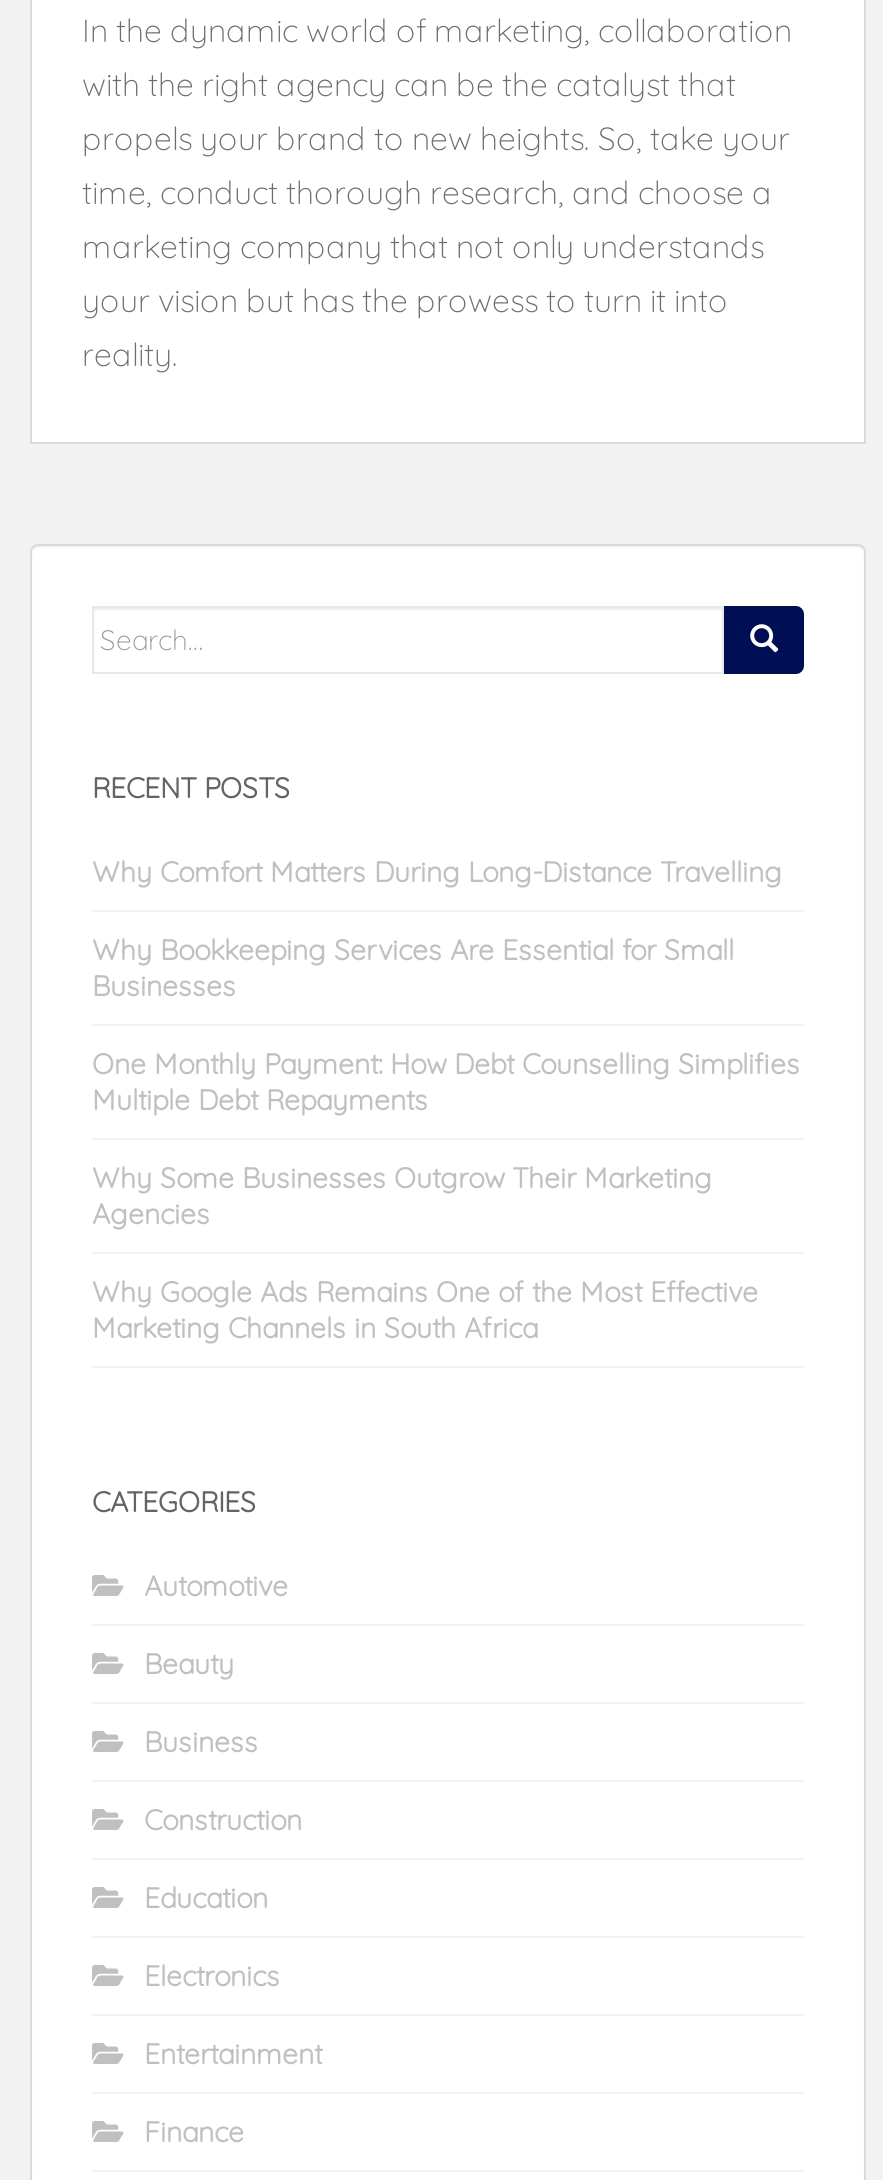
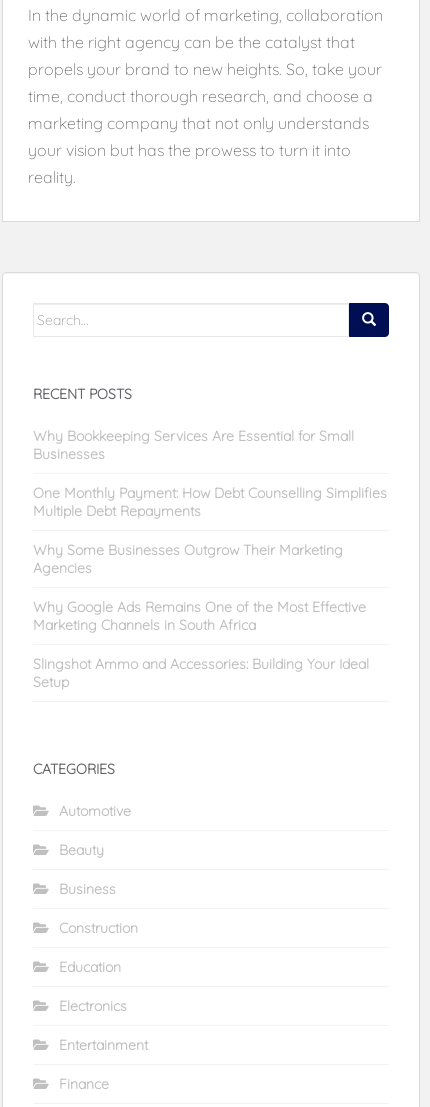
- Why Comfort Matters During Long-Distance Travelling

moved up: Why Bookkeeping Services Are Essential for Small | Businesses | One Monthly Payment: How Debt Counselling Simplifies | Multiple Debt Repayments | Why Some Businesses Outgrow Their Marketing | Agencies | Why Google Ads Remains One of the Most Effective | Marketing Channels in South Africa

+ Slingshot Ammo and Accessories: Building Your Ideal
+ Setup
